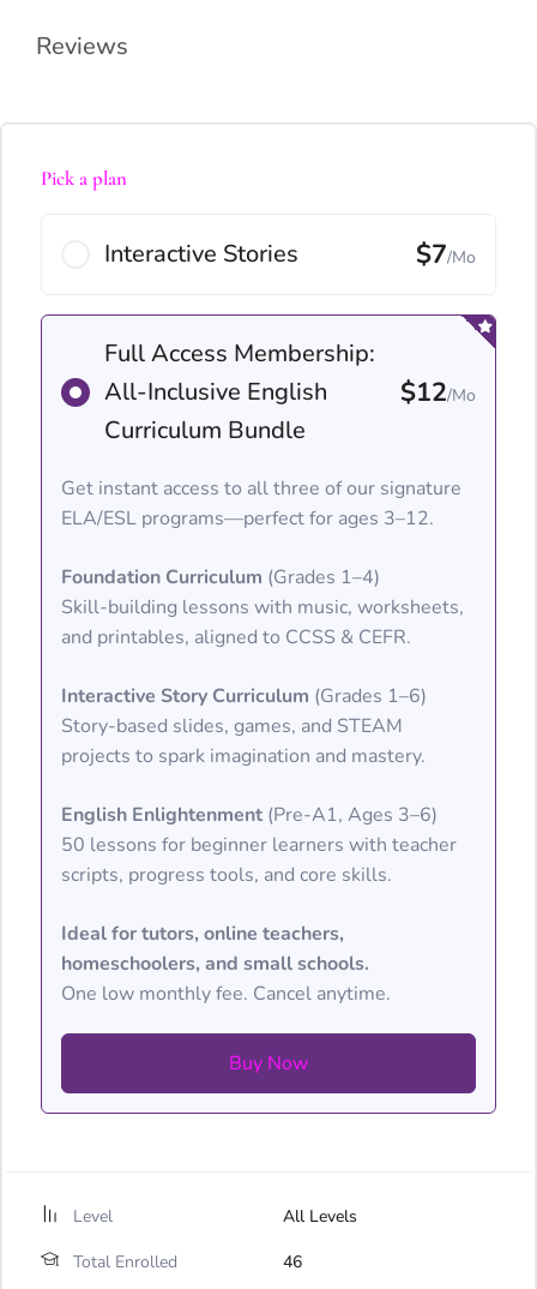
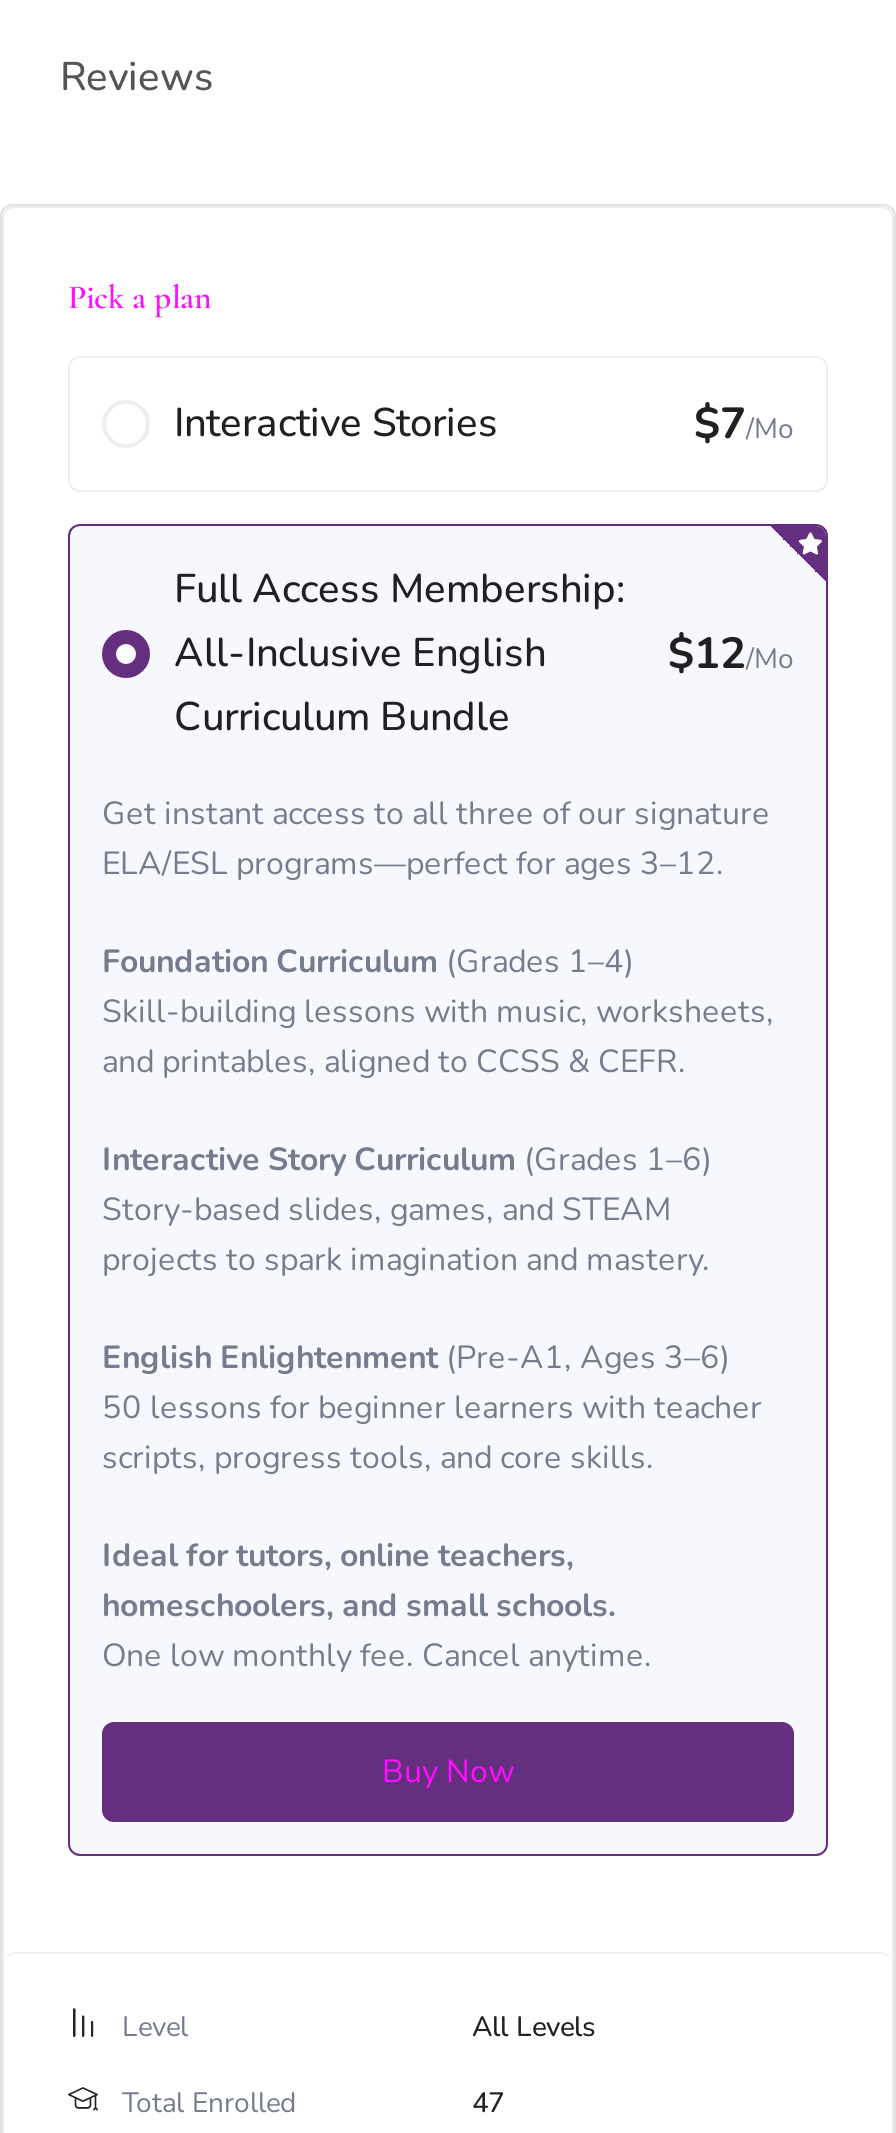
- 46
+ 47
